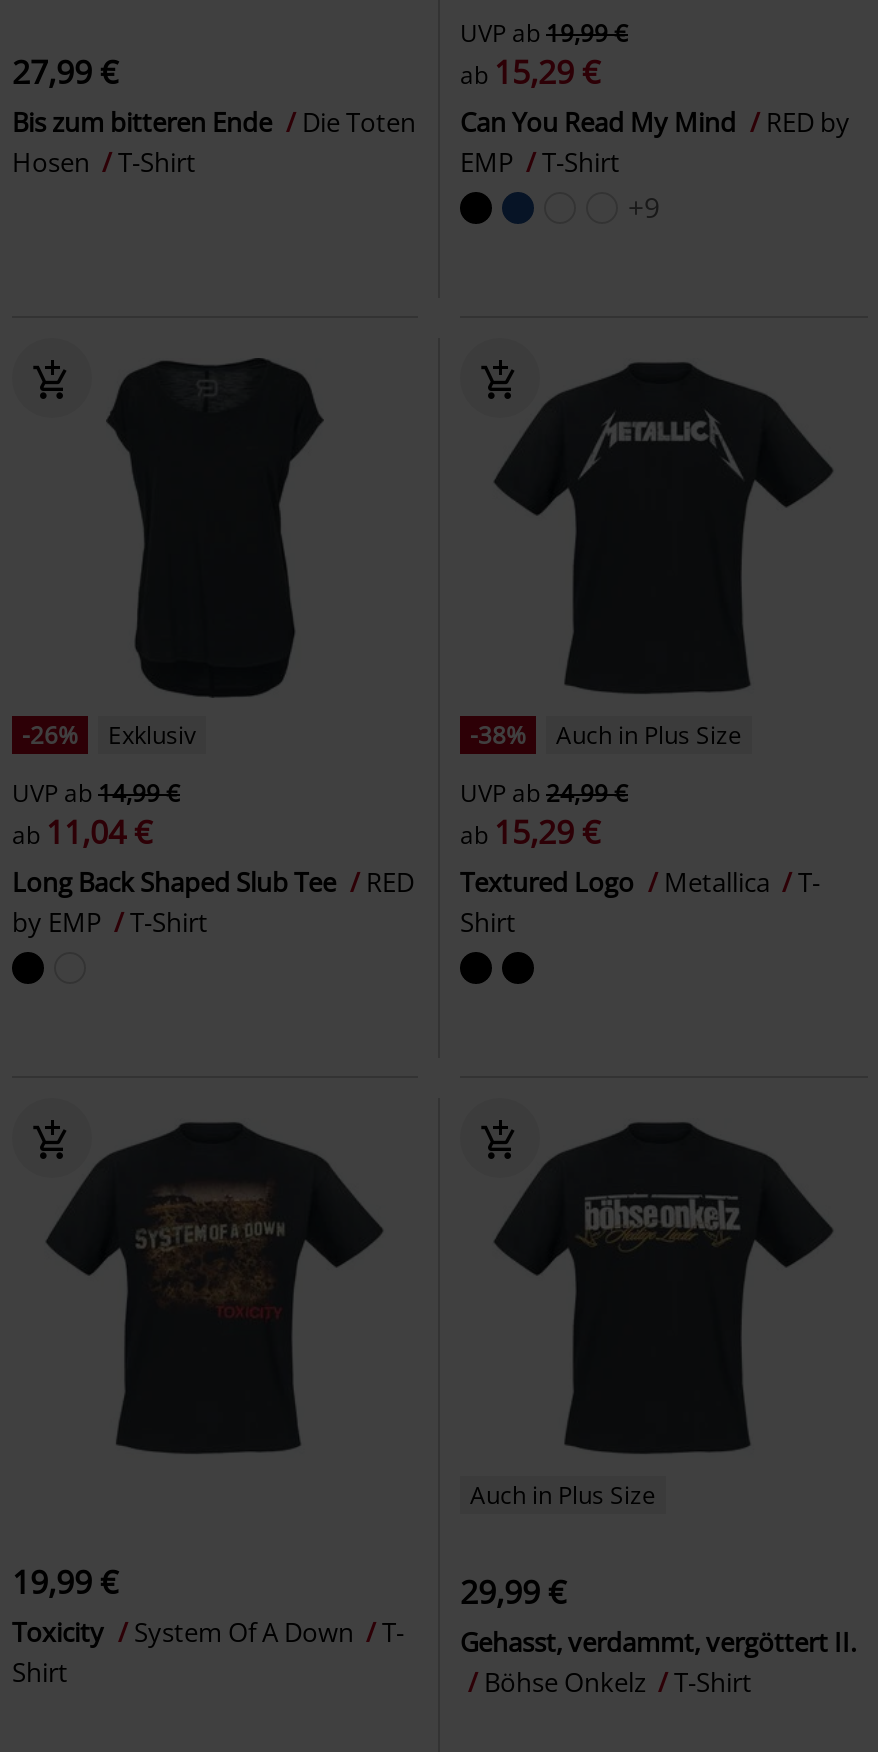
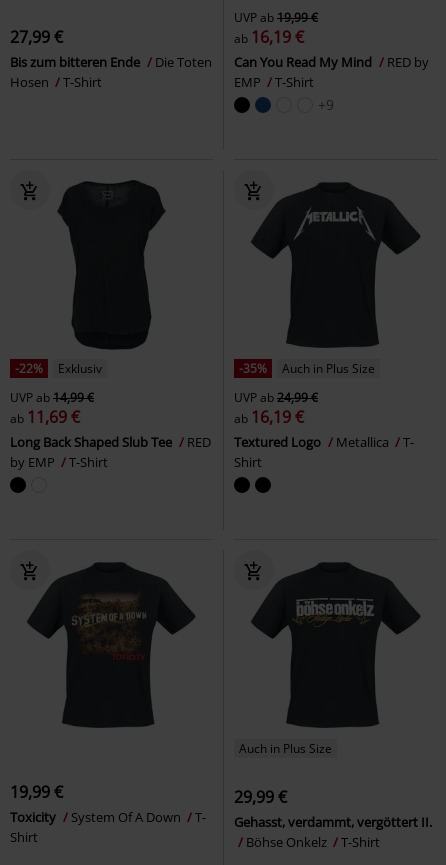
- ab 15,29 €
+ ab 16,19 €

- -26% Exklusiv
+ -22% Exklusiv

- -38% Auch in Plus Size
+ -35% Auch in Plus Size

- ab 11,04 €
+ ab 11,69 €

- ab 15,29 €
+ ab 16,19 €
